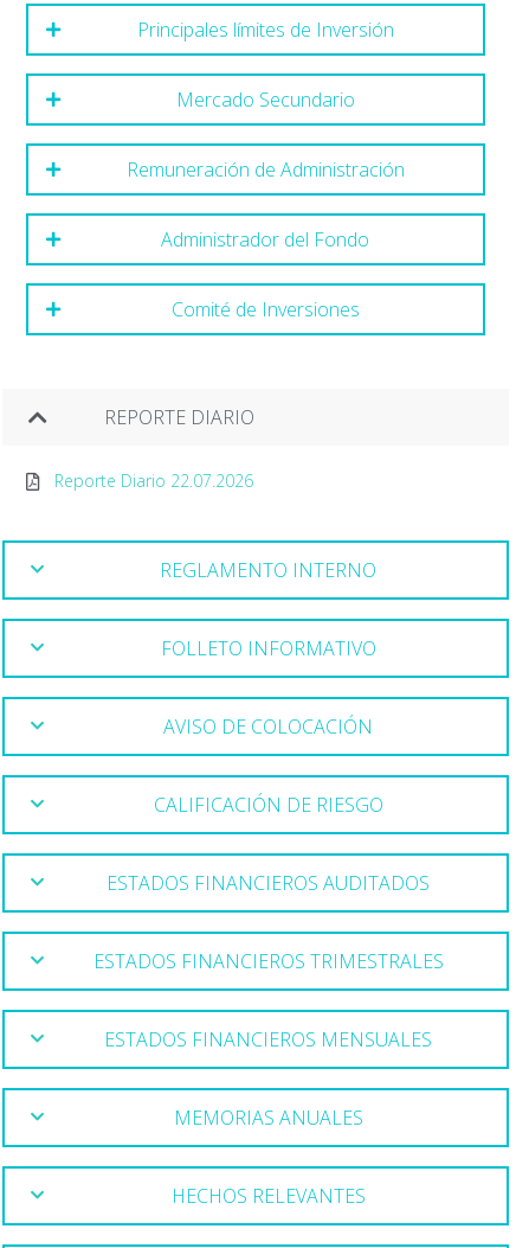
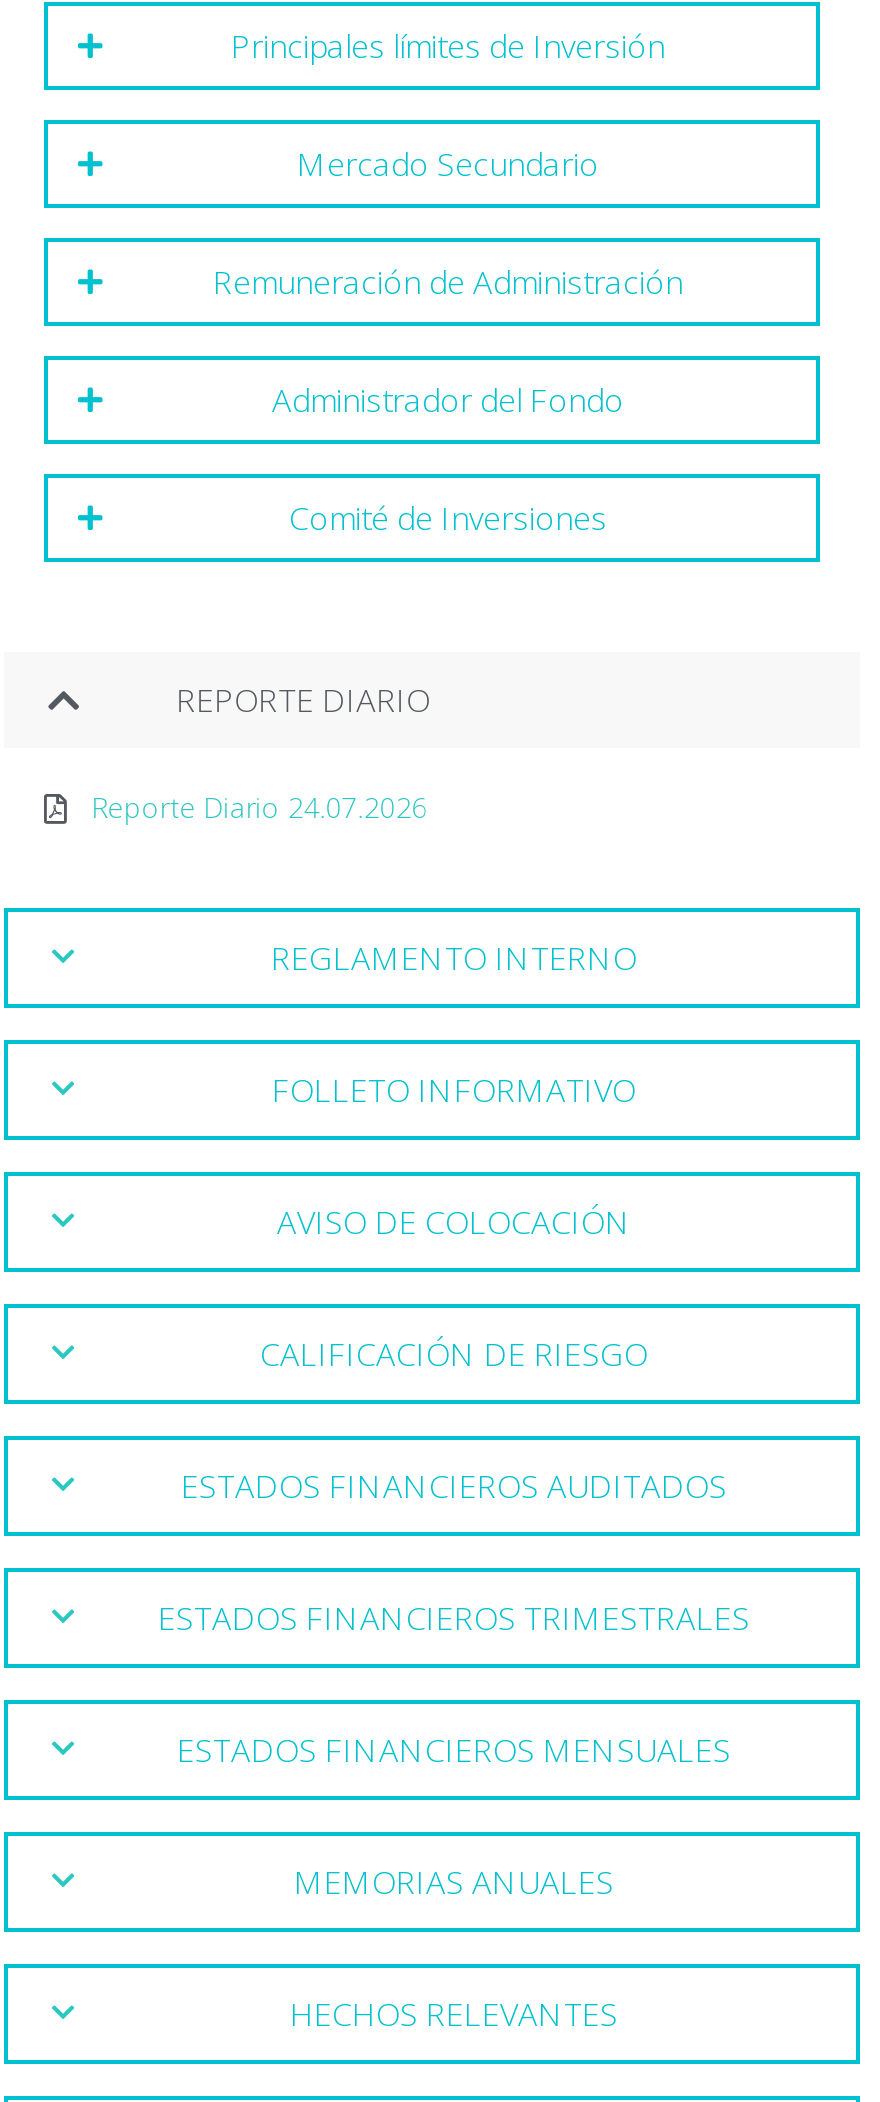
- Reporte Diario 22.07.2026
+ Reporte Diario 24.07.2026
